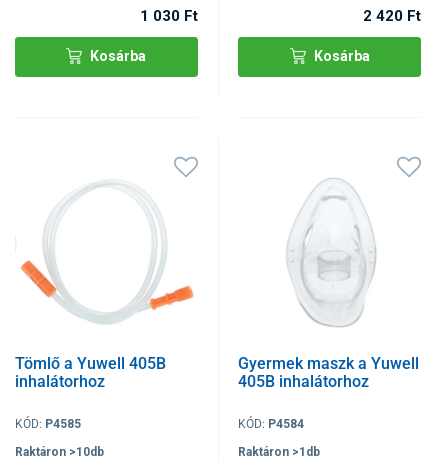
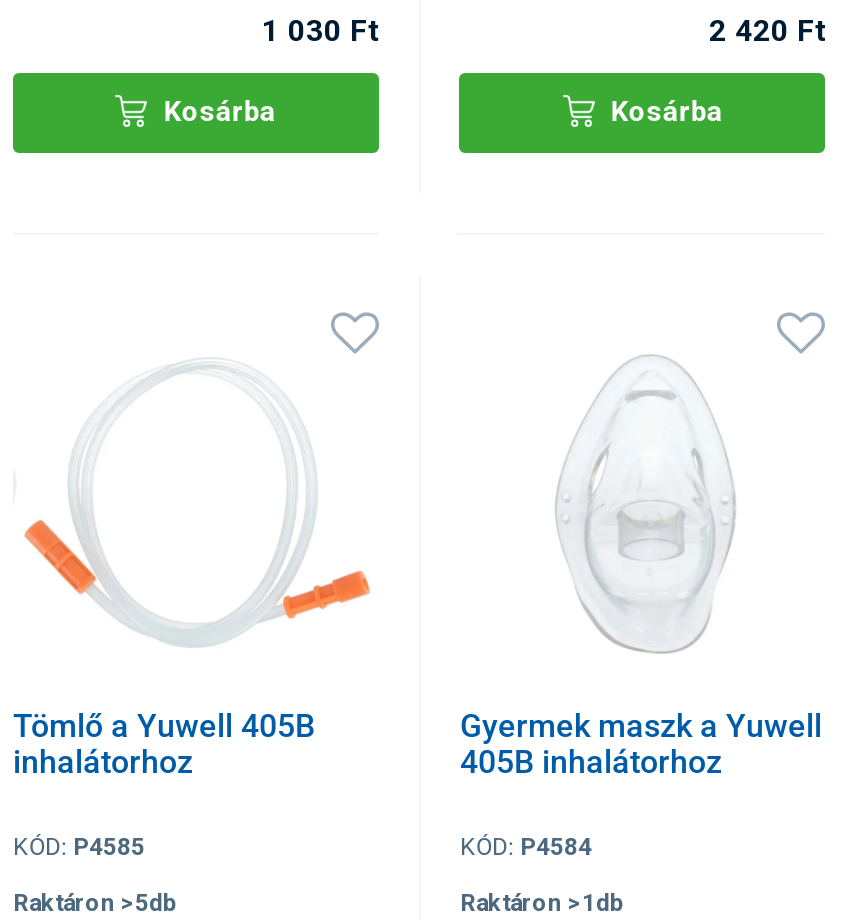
- Raktáron >10db
+ Raktáron >5db
